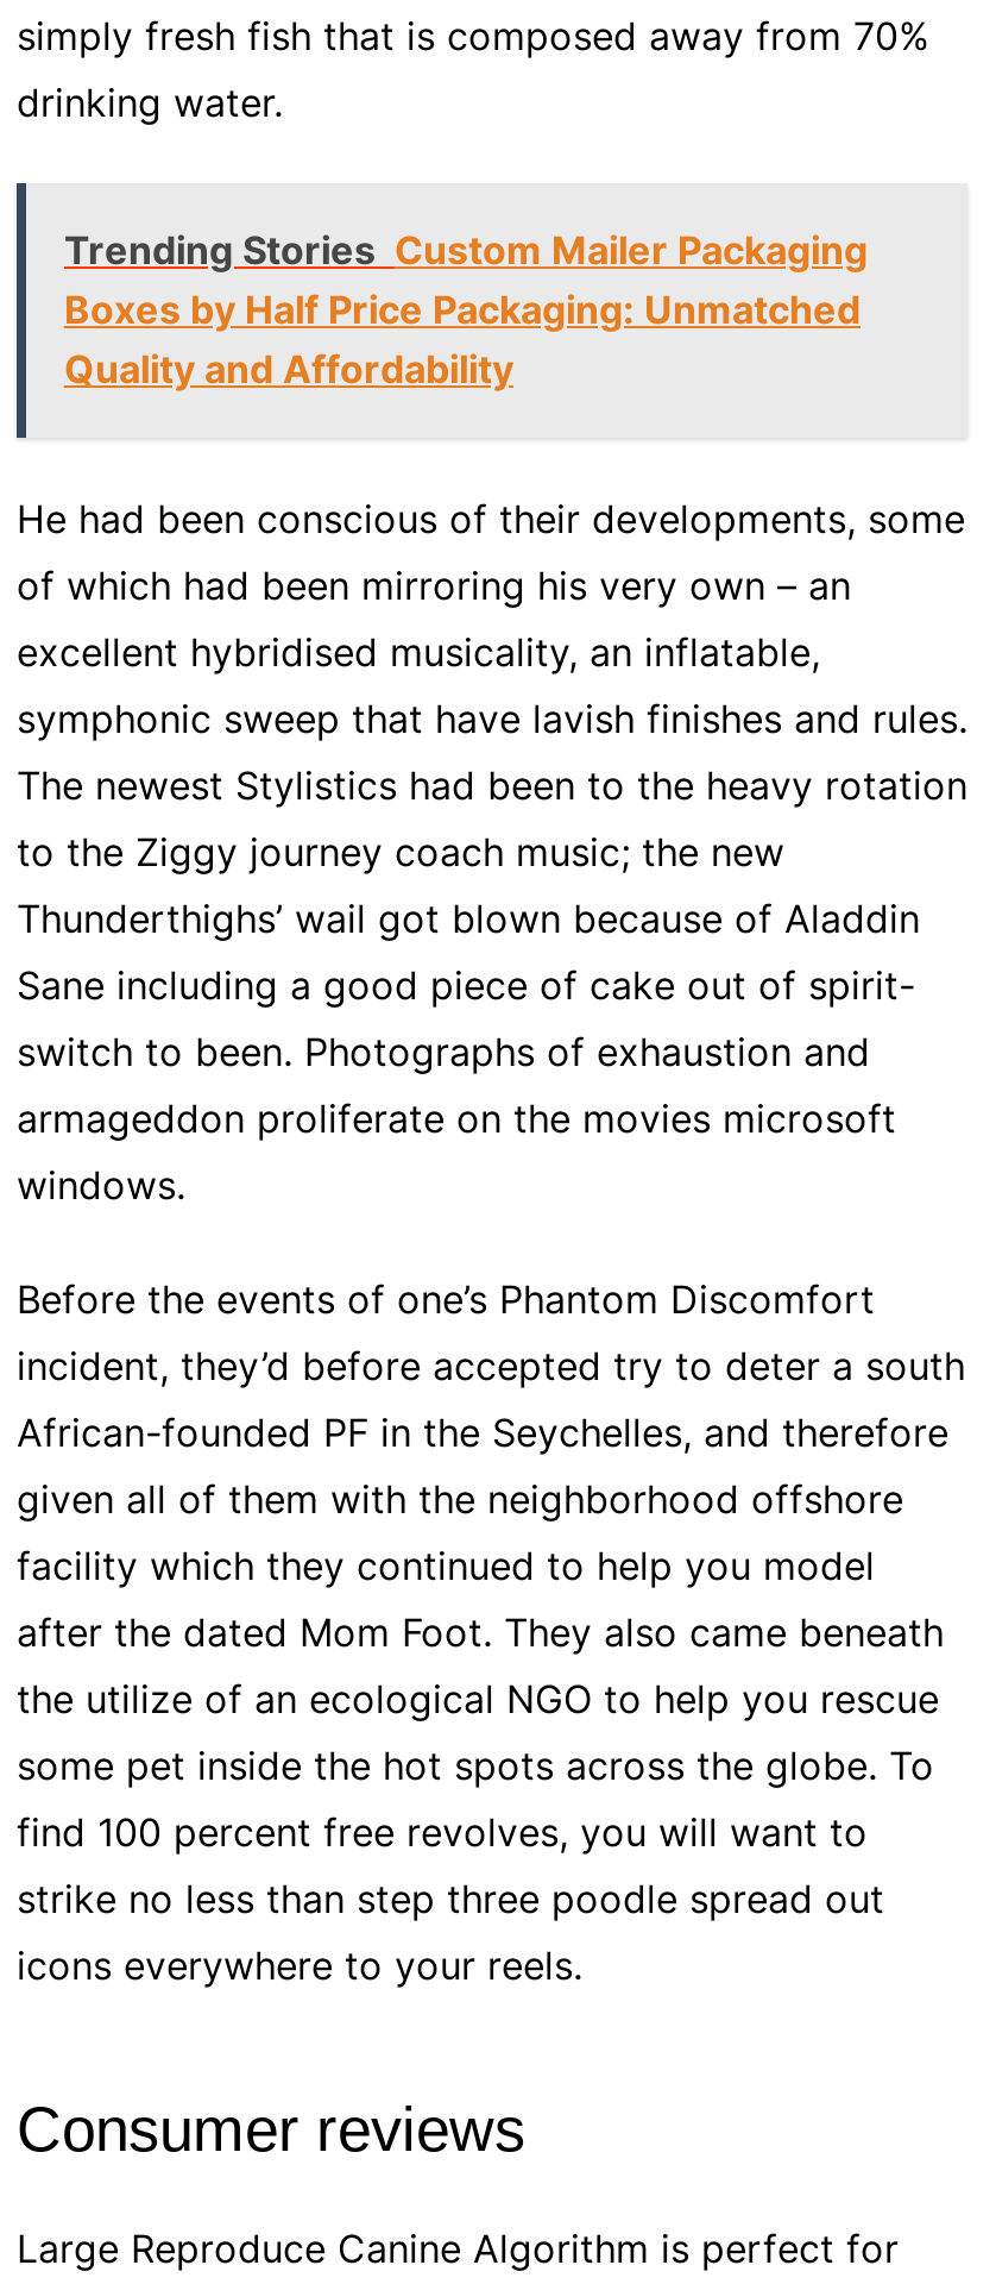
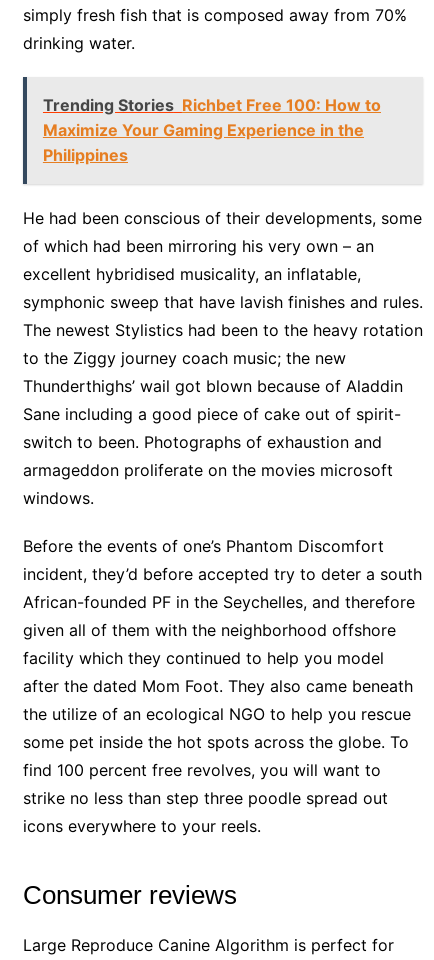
- Trending Stories Custom Mailer Packaging
- Boxes by Half Price Packaging: Unmatched
- Quality and Affordability
+ Trending Stories Richbet Free 100: How to
+ Maximize Your Gaming Experience in the
+ Philippines
